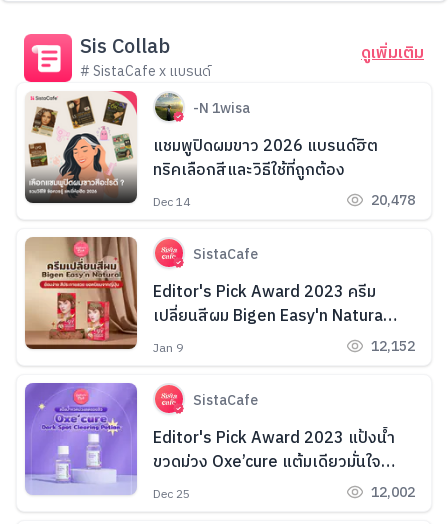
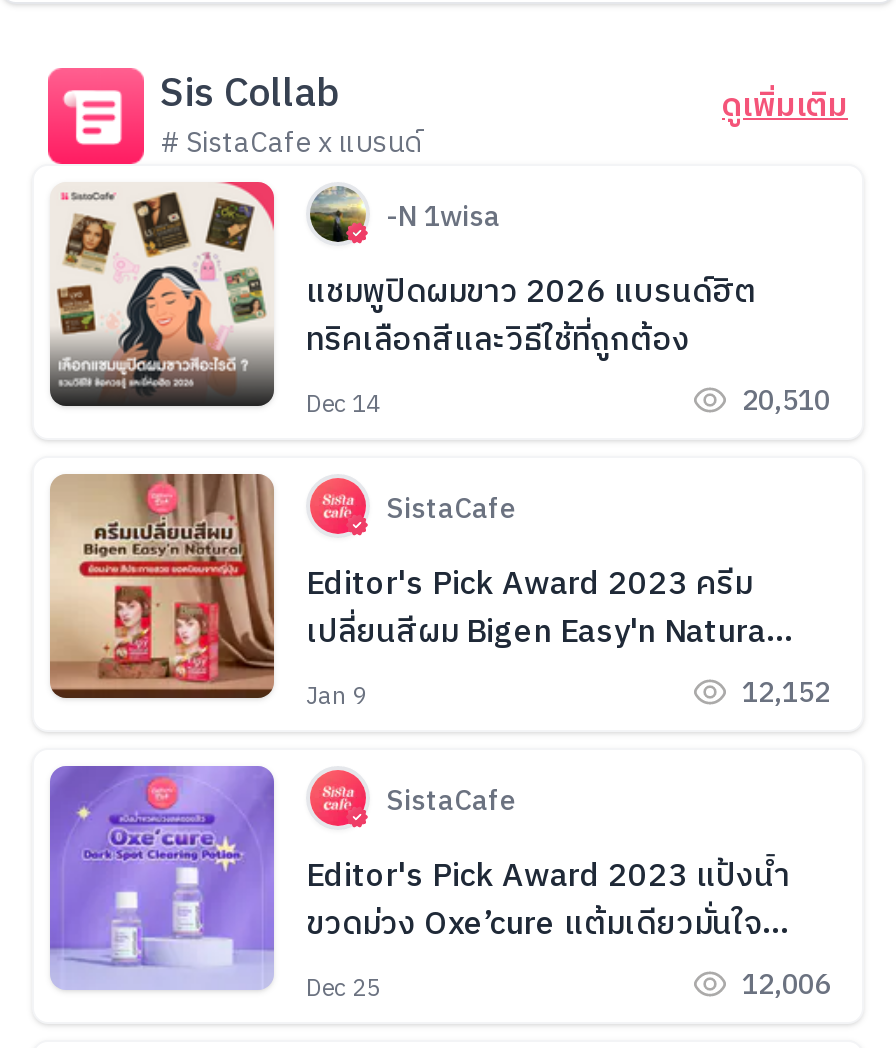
- 20,478
+ 20,510

- 12,002
+ 12,006
